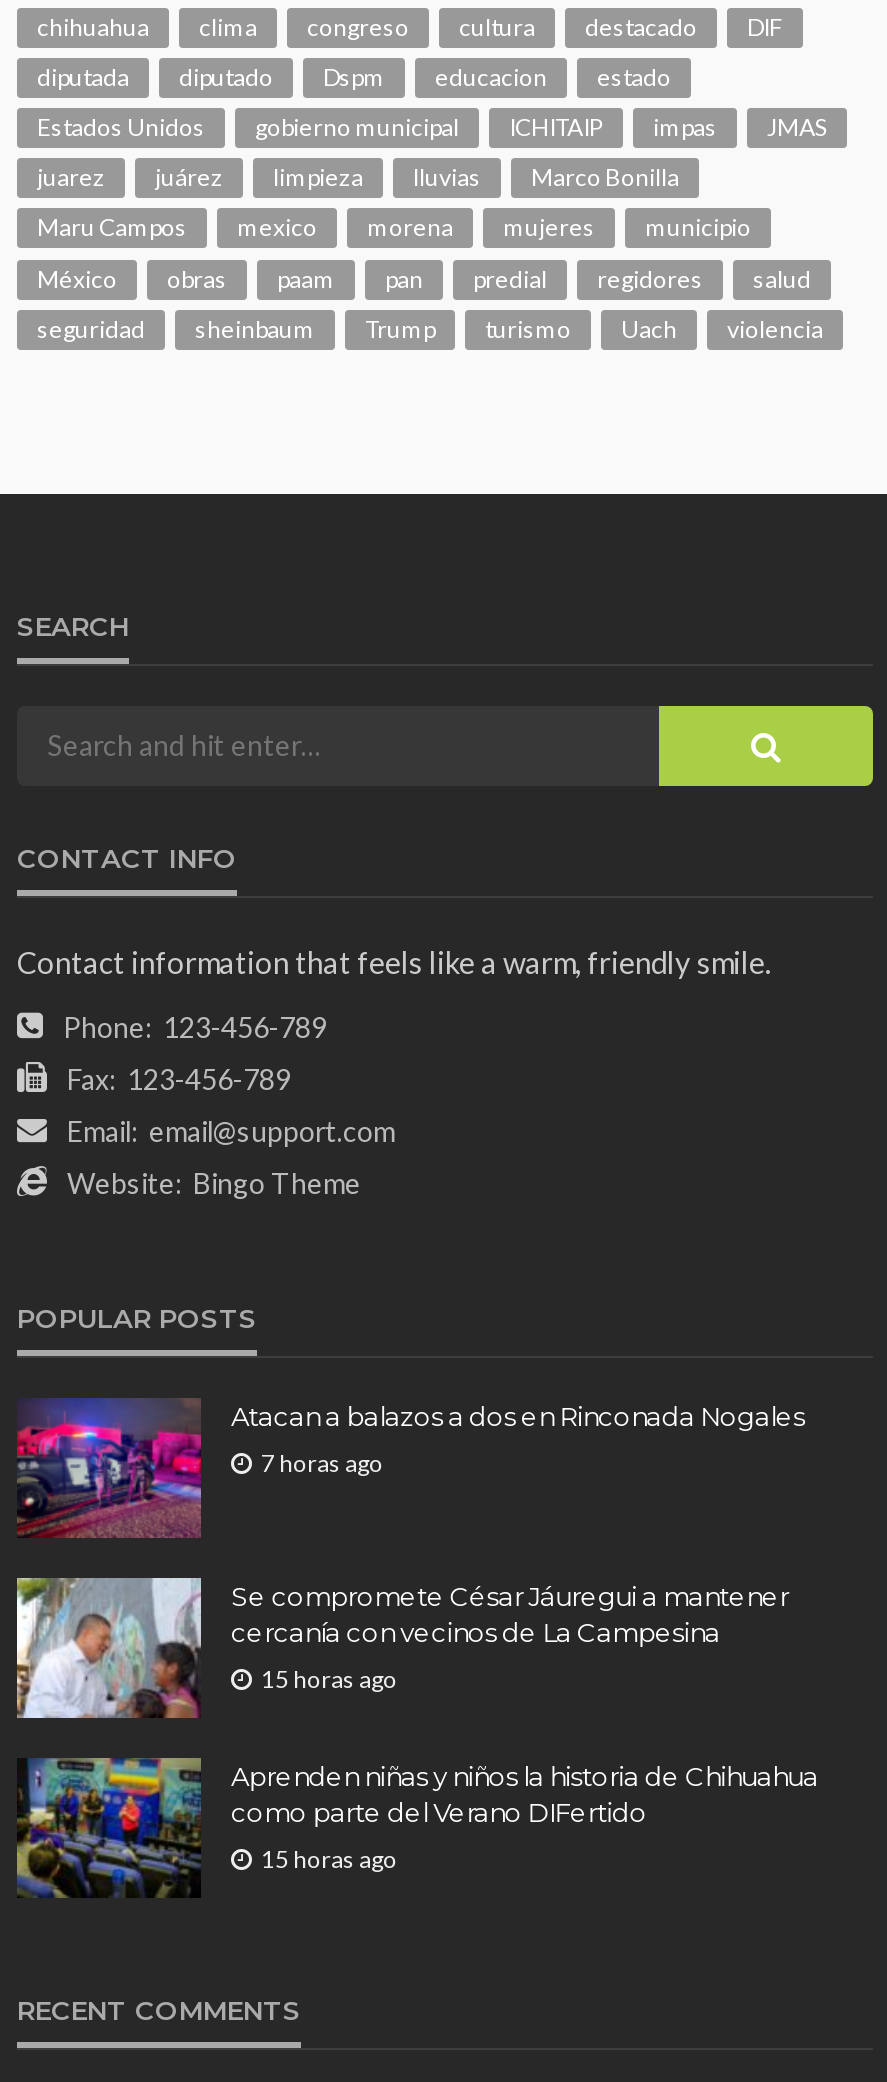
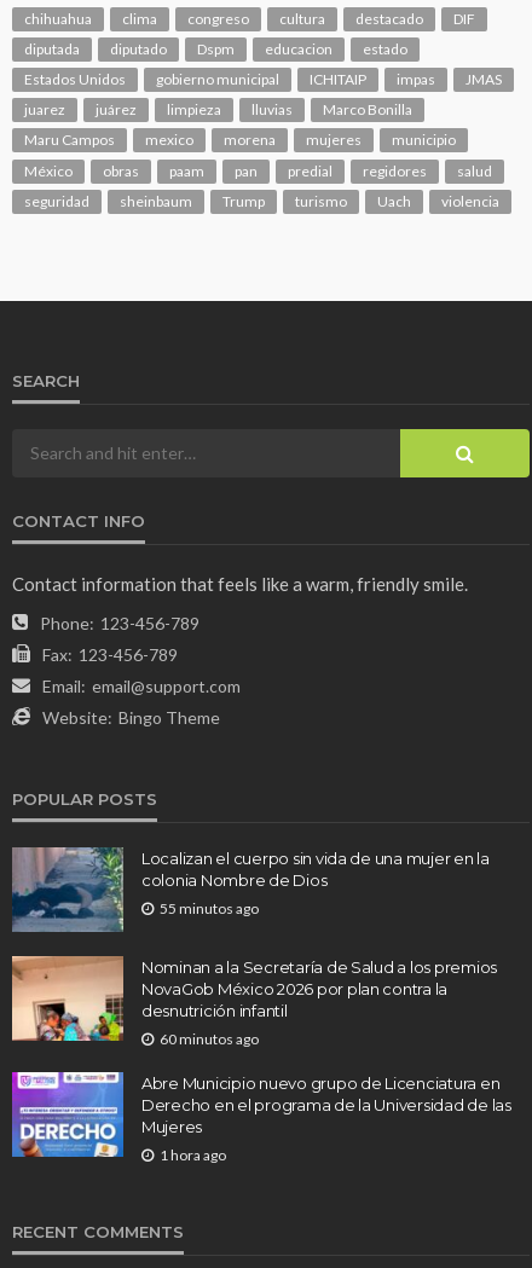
- [image]
- Atacan a balazos a dos en Rinconada Nogales
+ [image]
+ Localizan el cuerpo sin vida de una mujer en la
+ colonia Nombre de Dios

- 7 horas ago
+ 55 minutos ago

- [image]
- Se compromete César Jáuregui a mantener
- cercanía con vecinos de La Campesina
+ [image]
+ Nominan a la Secretaría de Salud a los premios
+ NovaGob México 2026 por plan contra la
+ desnutrición infantil

- 15 horas ago
+ 60 minutos ago

- [image]
- Aprenden niñas y niños la historia de Chihuahua
- como parte del Verano DIFertido
+ [image]
+ Abre Municipio nuevo grupo de Licenciatura en
+ Derecho en el programa de la Universidad de las
+ Mujeres

- 15 horas ago
+ 1 hora ago
